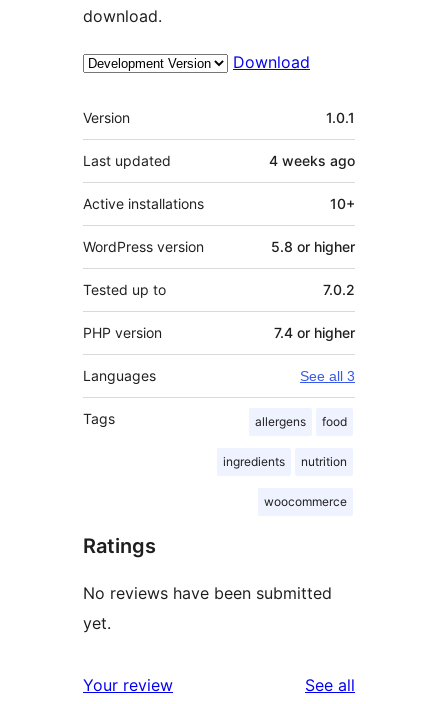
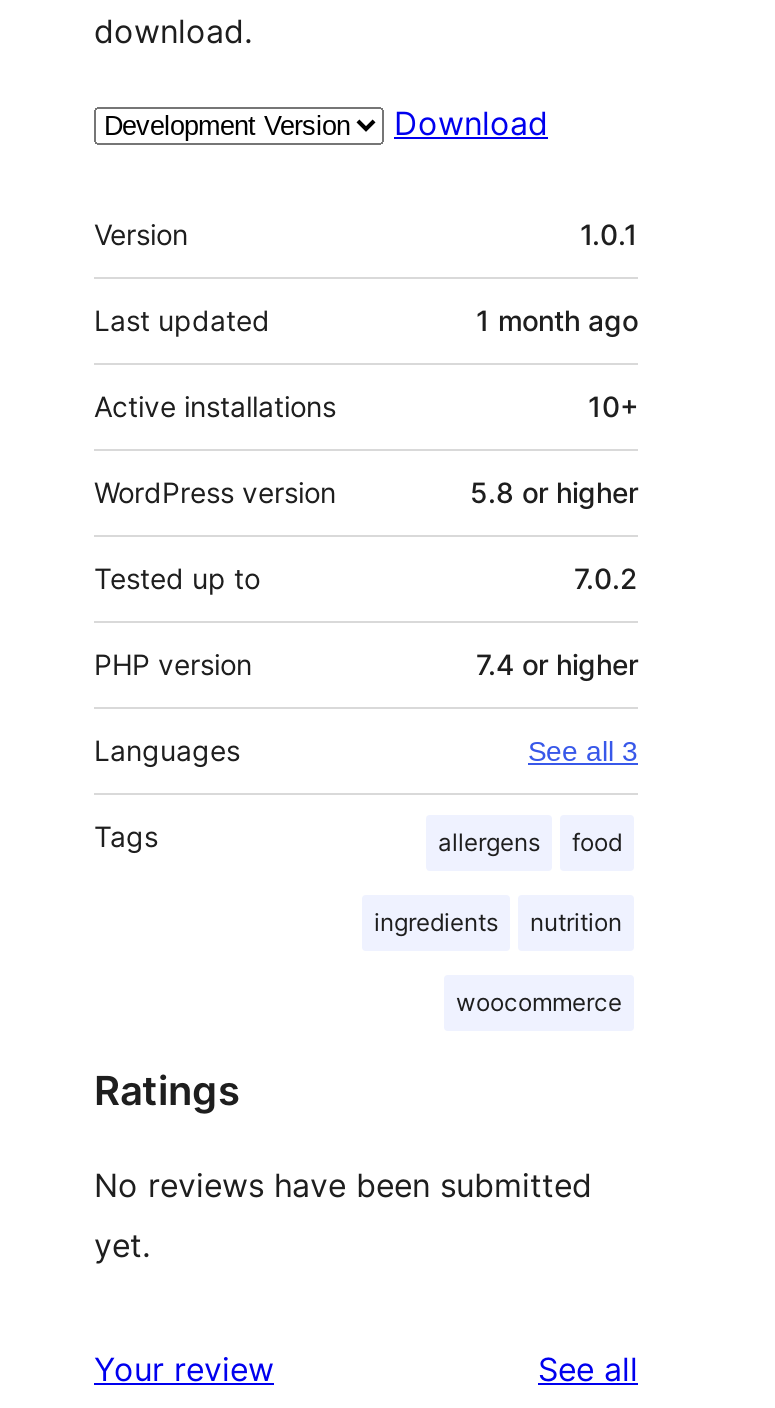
- 4 weeks ago
+ 1 month ago
